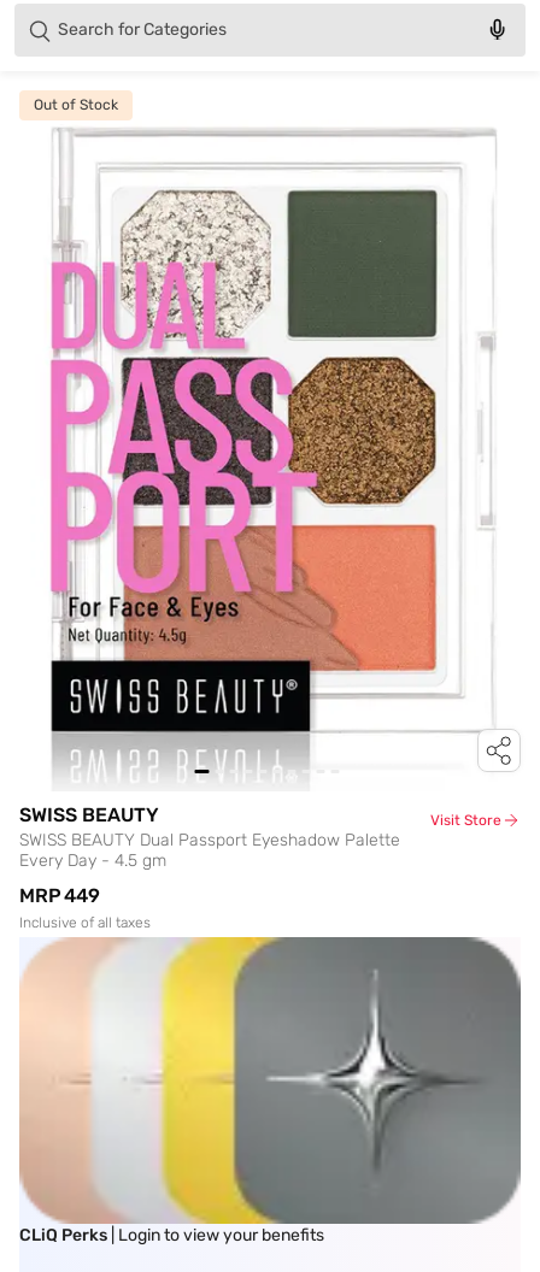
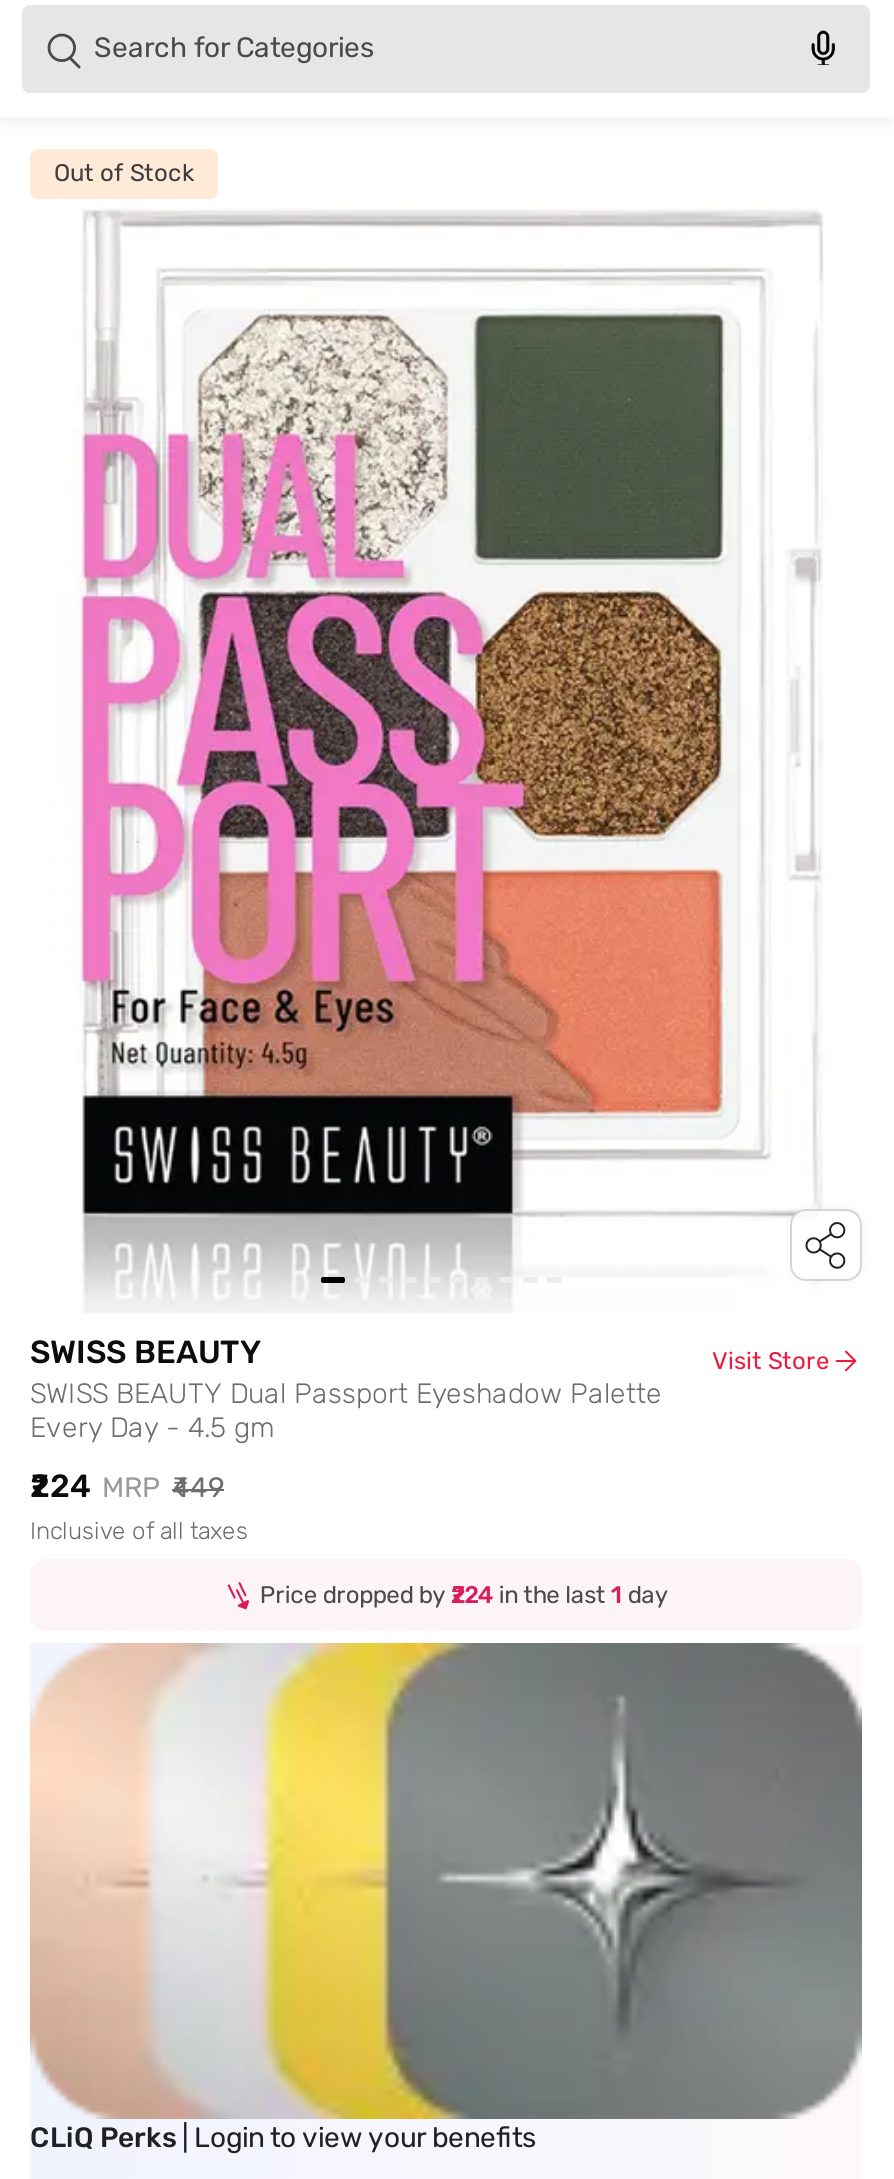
- MRP ₹449
+ ₹224 MRP ₹449

+ Price dropped by ₹224 in the last 1 day
